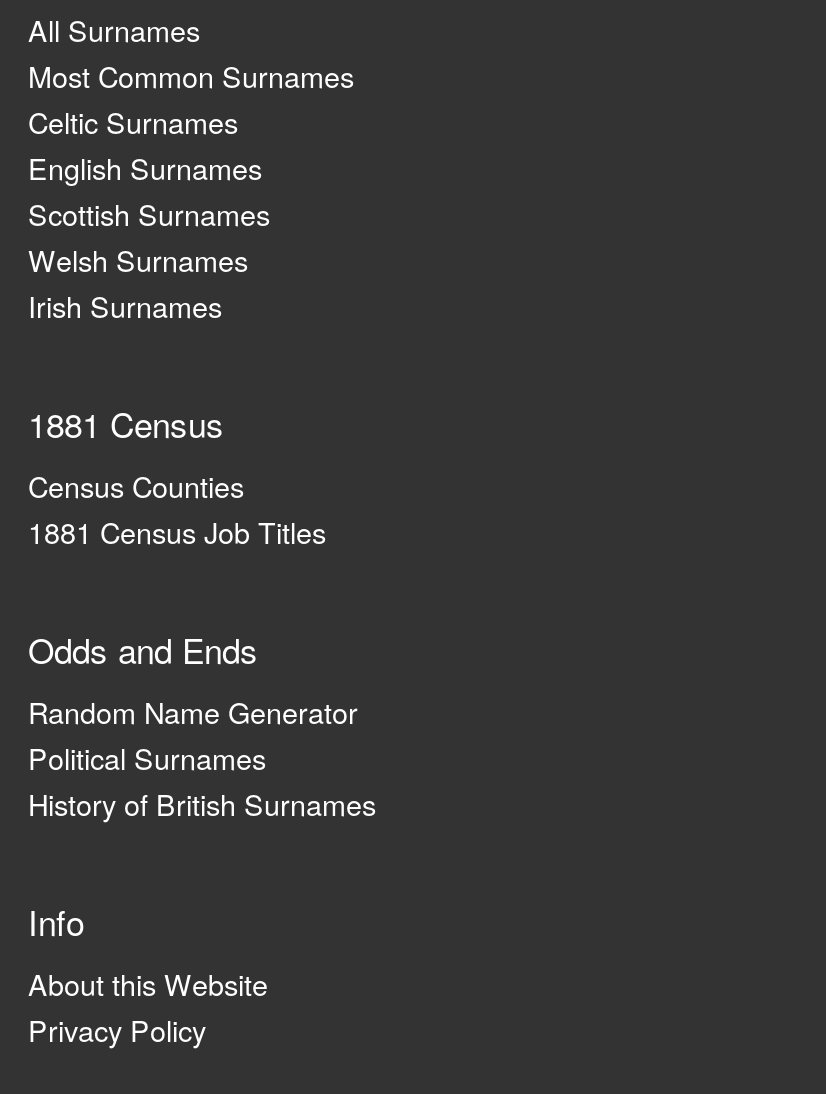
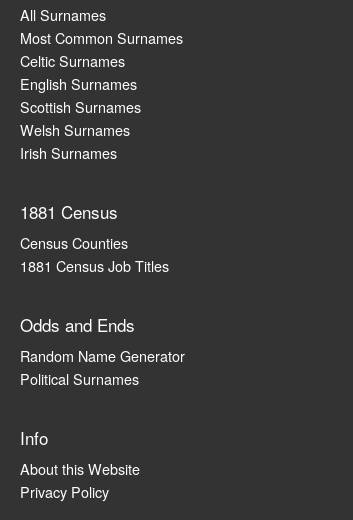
- History of British Surnames
